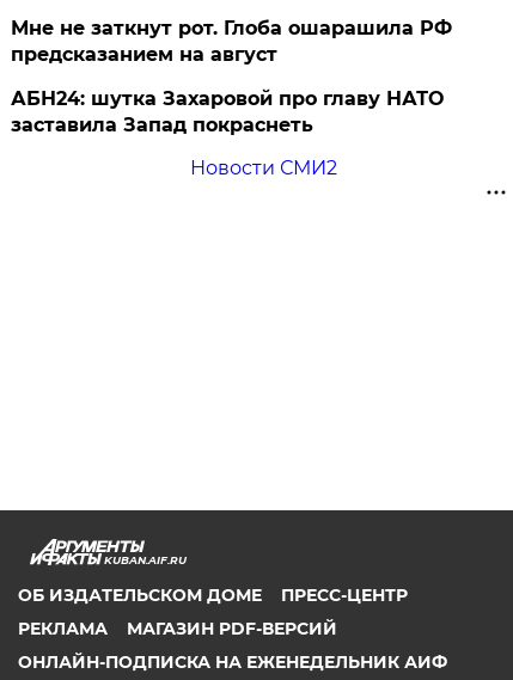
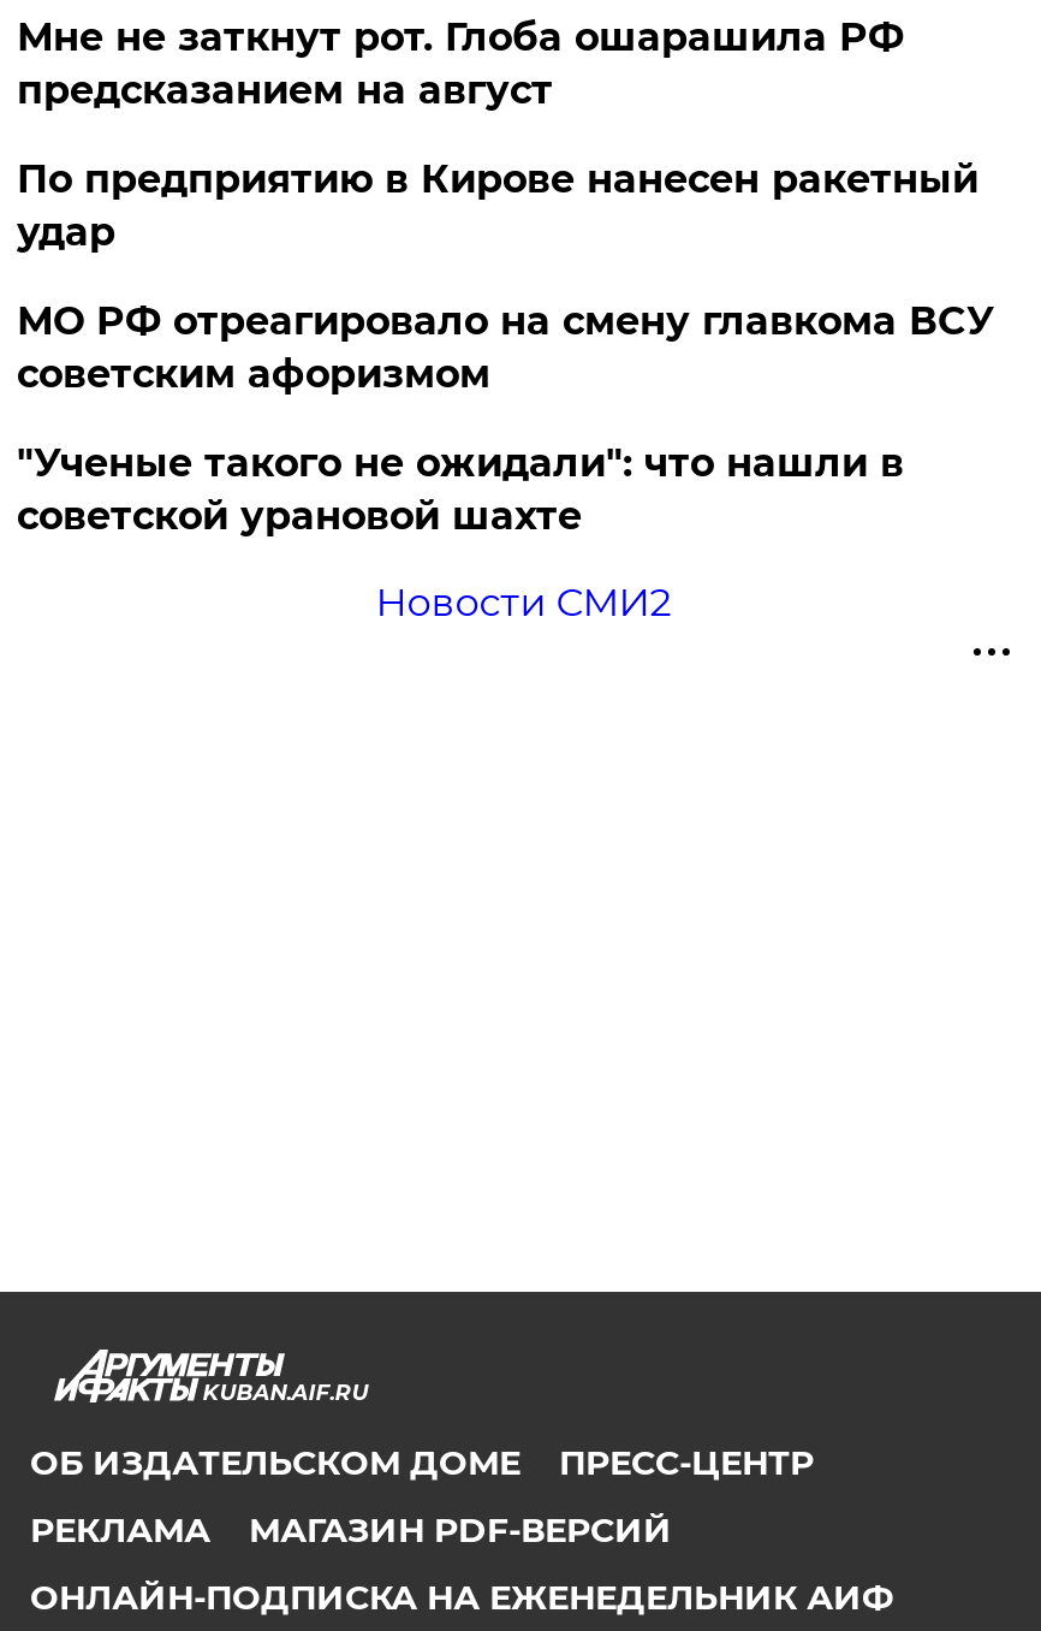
- АБН24: шутка Захаровой про главу НАТО
- заставила Запад покраснеть
+ По предприятию в Кирове нанесен ракетный
+ удар
+ МО РФ отреагировало на смену главкома ВСУ
+ советским афоризмом
+ "Ученые такого не ожидали": что нашли в
+ советской урановой шахте
